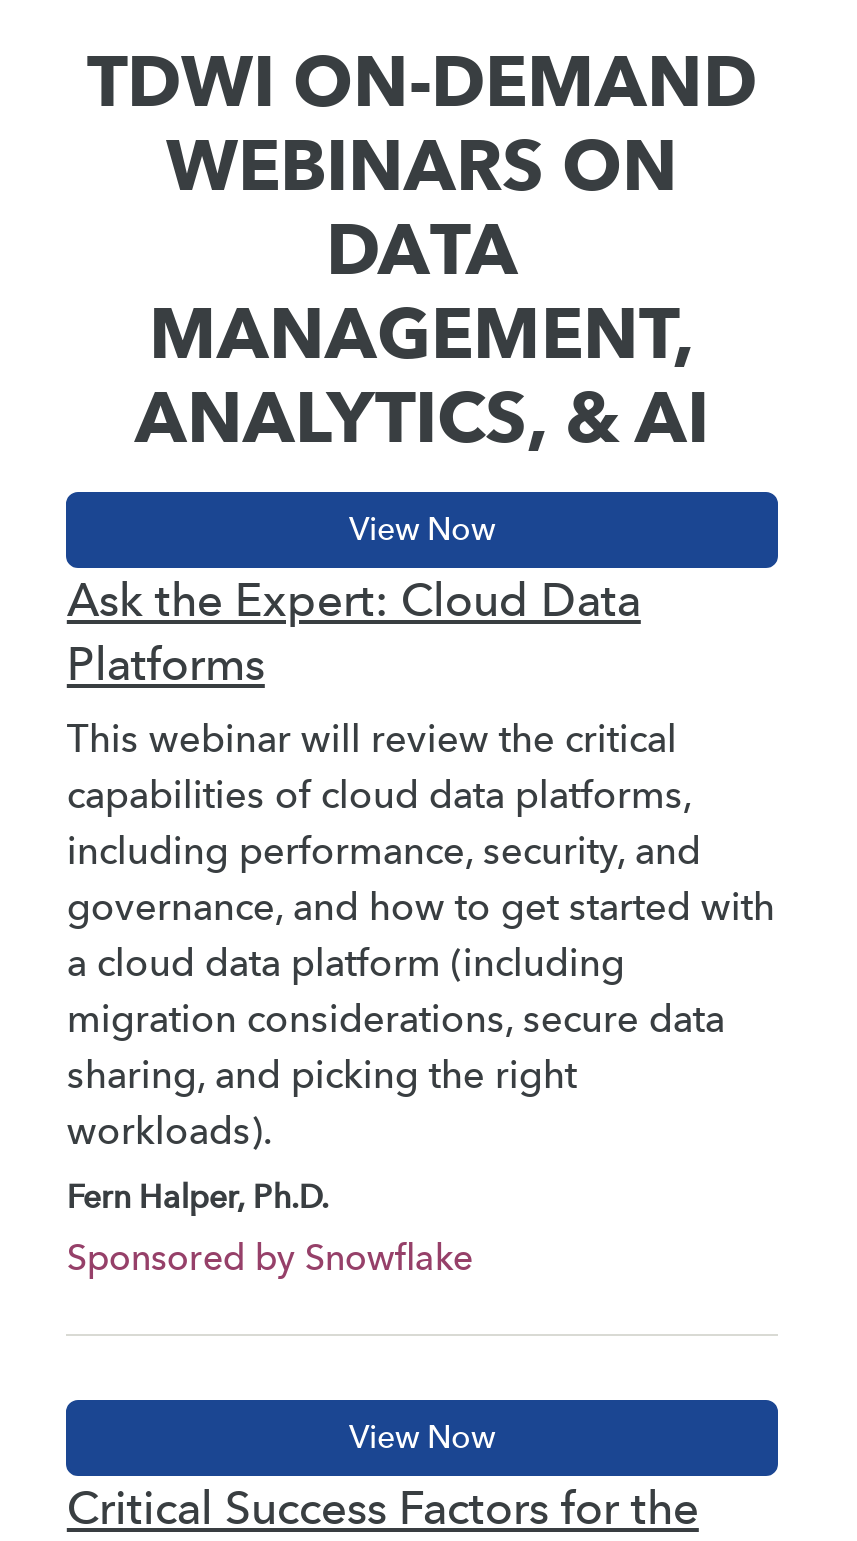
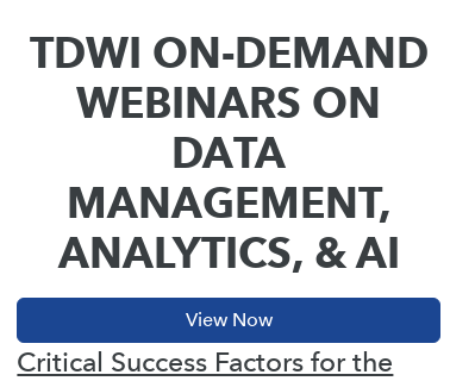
- Ask the Expert: Cloud Data
- Platforms
- This webinar will review the critical
- capabilities of cloud data platforms,
- including performance, security, and
- governance, and how to get started with
- a cloud data platform (including
- migration considerations, secure data
- sharing, and picking the right
- workloads).
- Fern Halper, Ph.D.
- Sponsored by Snowflake
